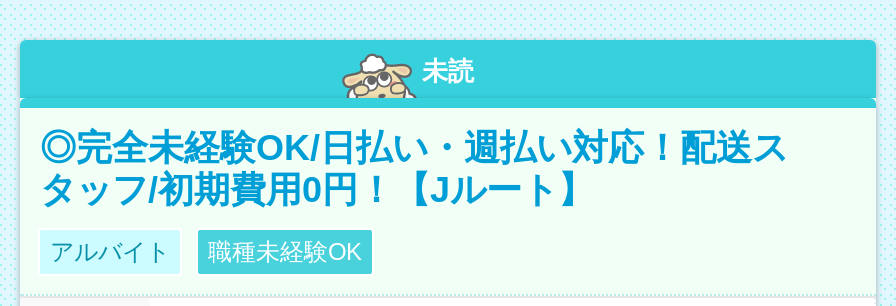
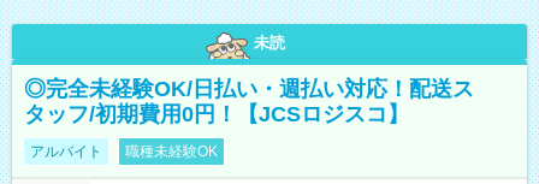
- タッフ/初期費用0円！【Jルート】
+ タッフ/初期費用0円！【JCSロジスコ】
